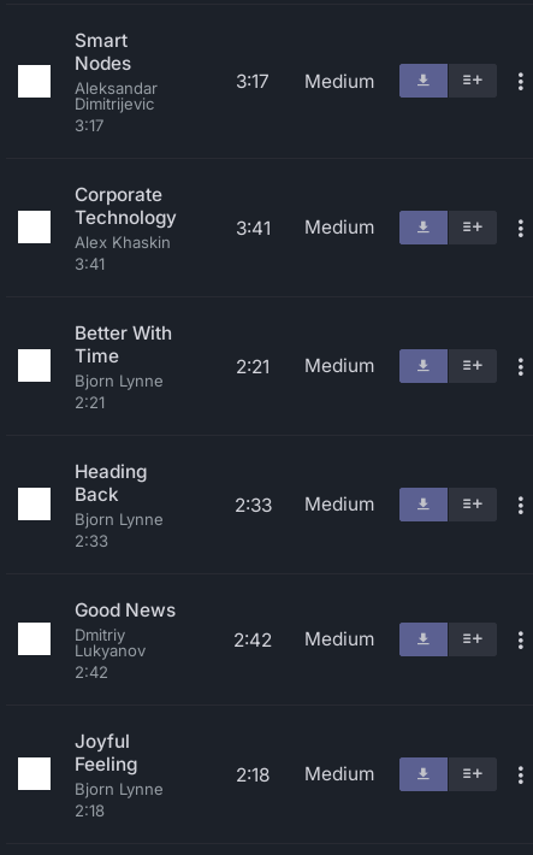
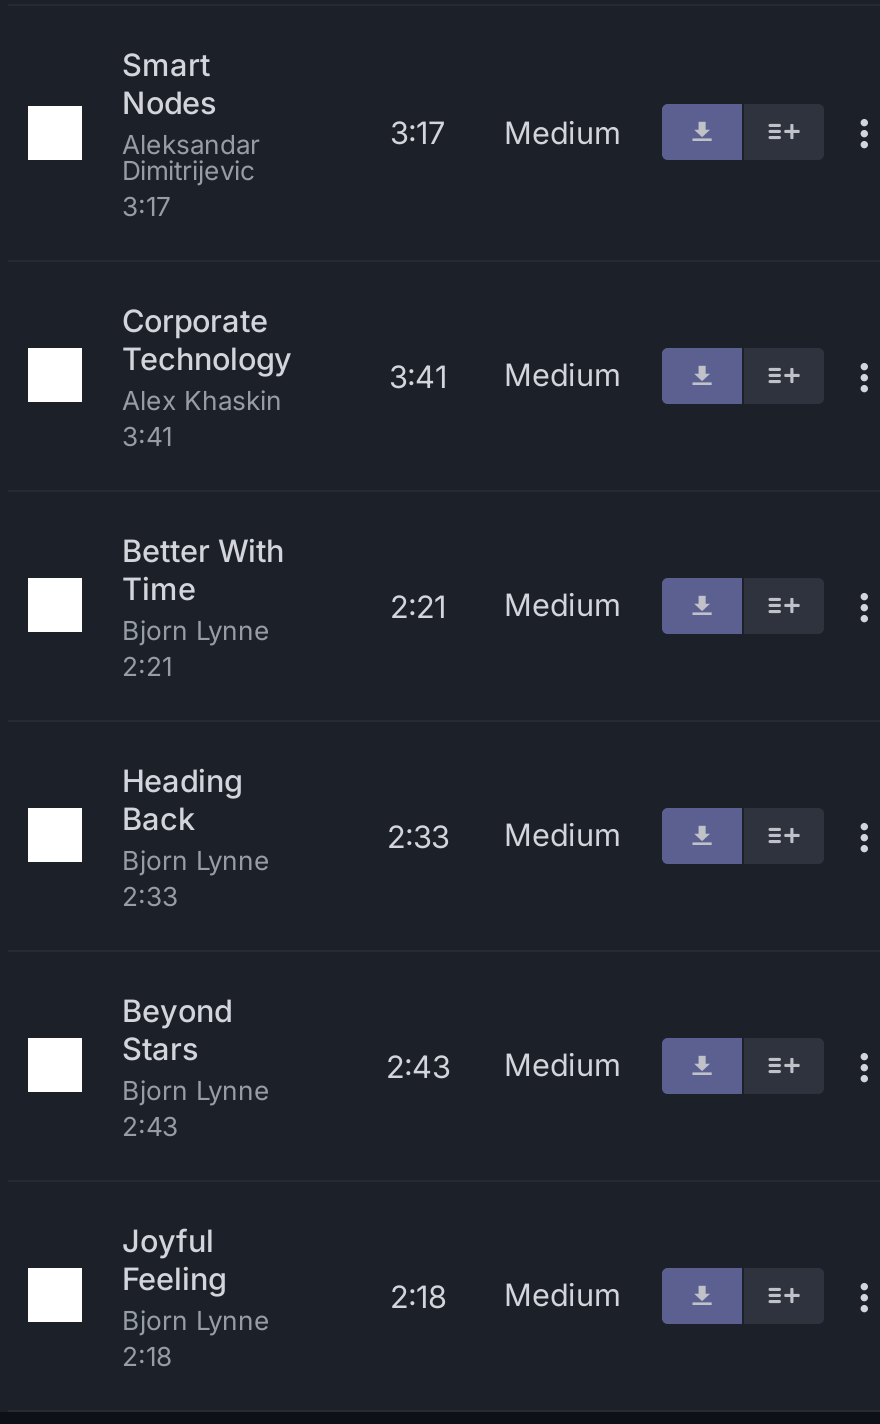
- Good News
- Dmitriy
- Lukyanov
- 2:42
+ Beyond
+ Stars
+ Bjorn Lynne
+ 2:43

- 2:42 Medium
+ 2:43 Medium
